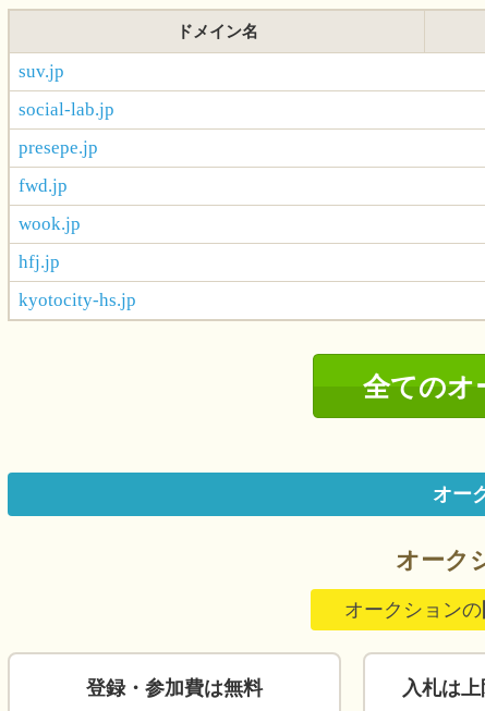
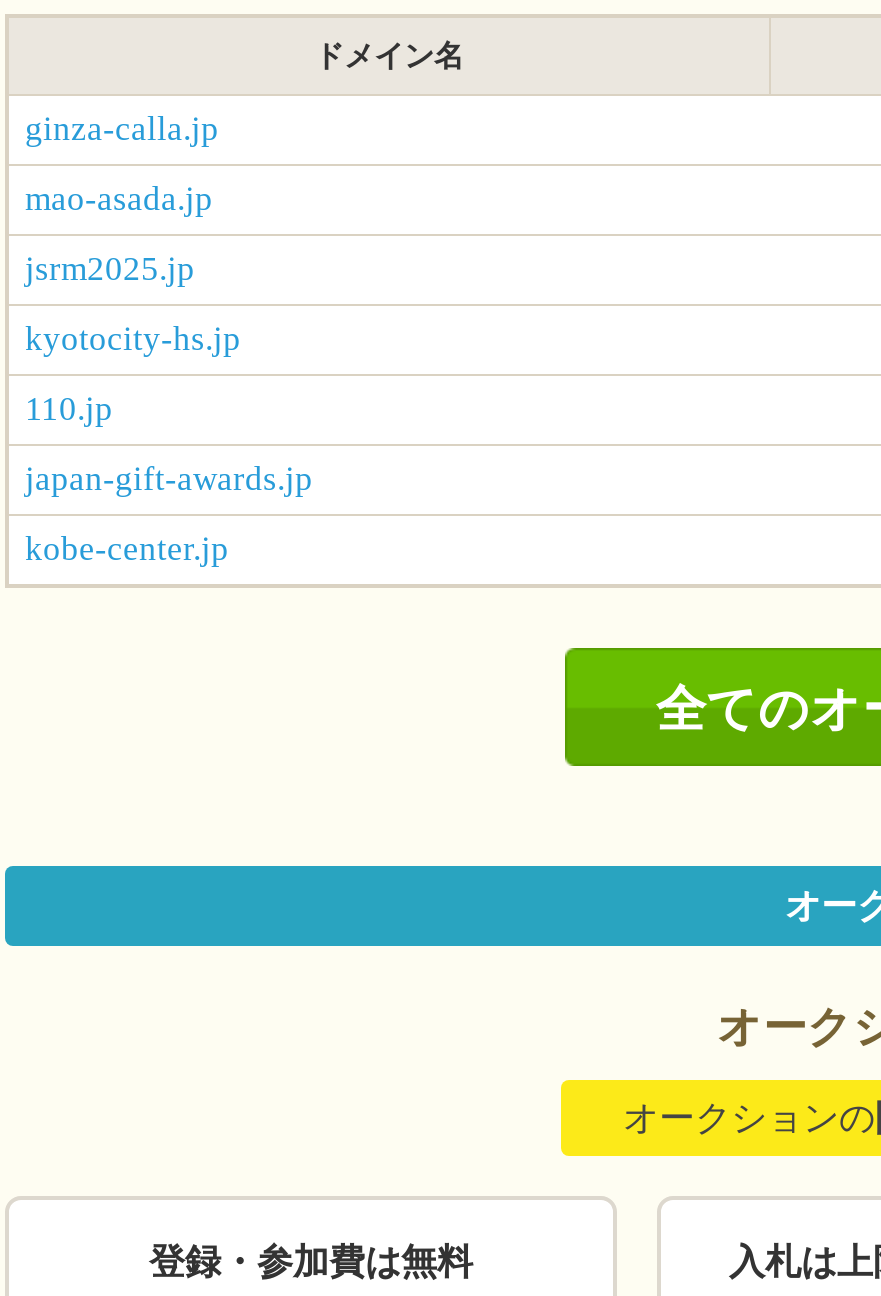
- suv.jp
- social-lab.jp
- presepe.jp
- fwd.jp
- wook.jp
- hfj.jp
+ ginza-calla.jp
+ mao-asada.jp
+ jsrm2025.jp

moved up: kyotocity-hs.jp

+ 110.jp
+ japan-gift-awards.jp
+ kobe-center.jp
